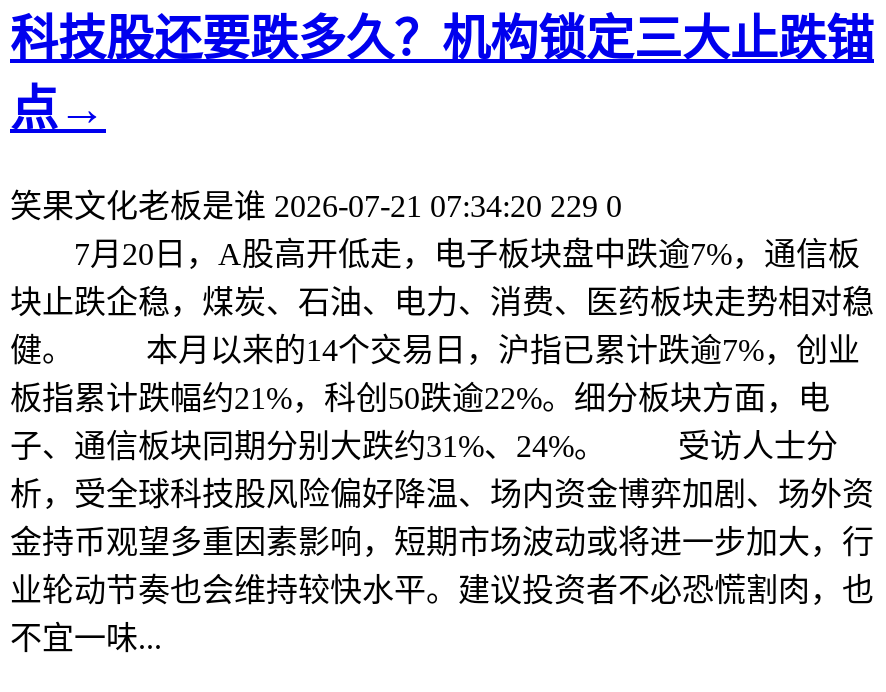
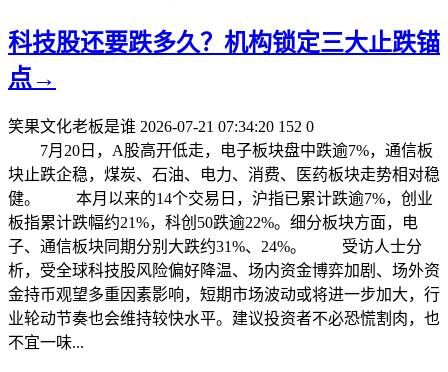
- 笑果文化老板是谁 2026-07-21 07:34:20 229 0
+ 笑果文化老板是谁 2026-07-21 07:34:20 152 0
